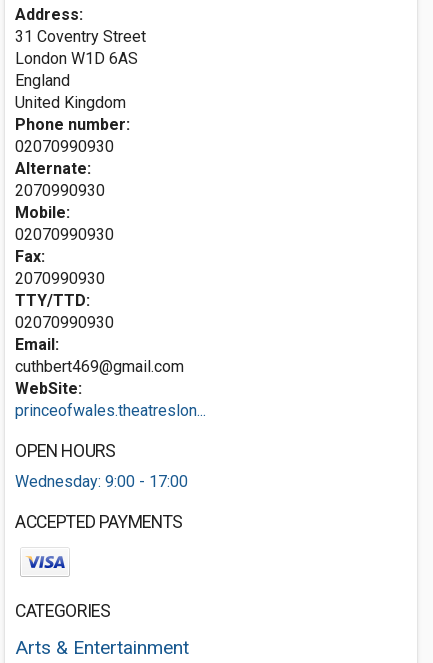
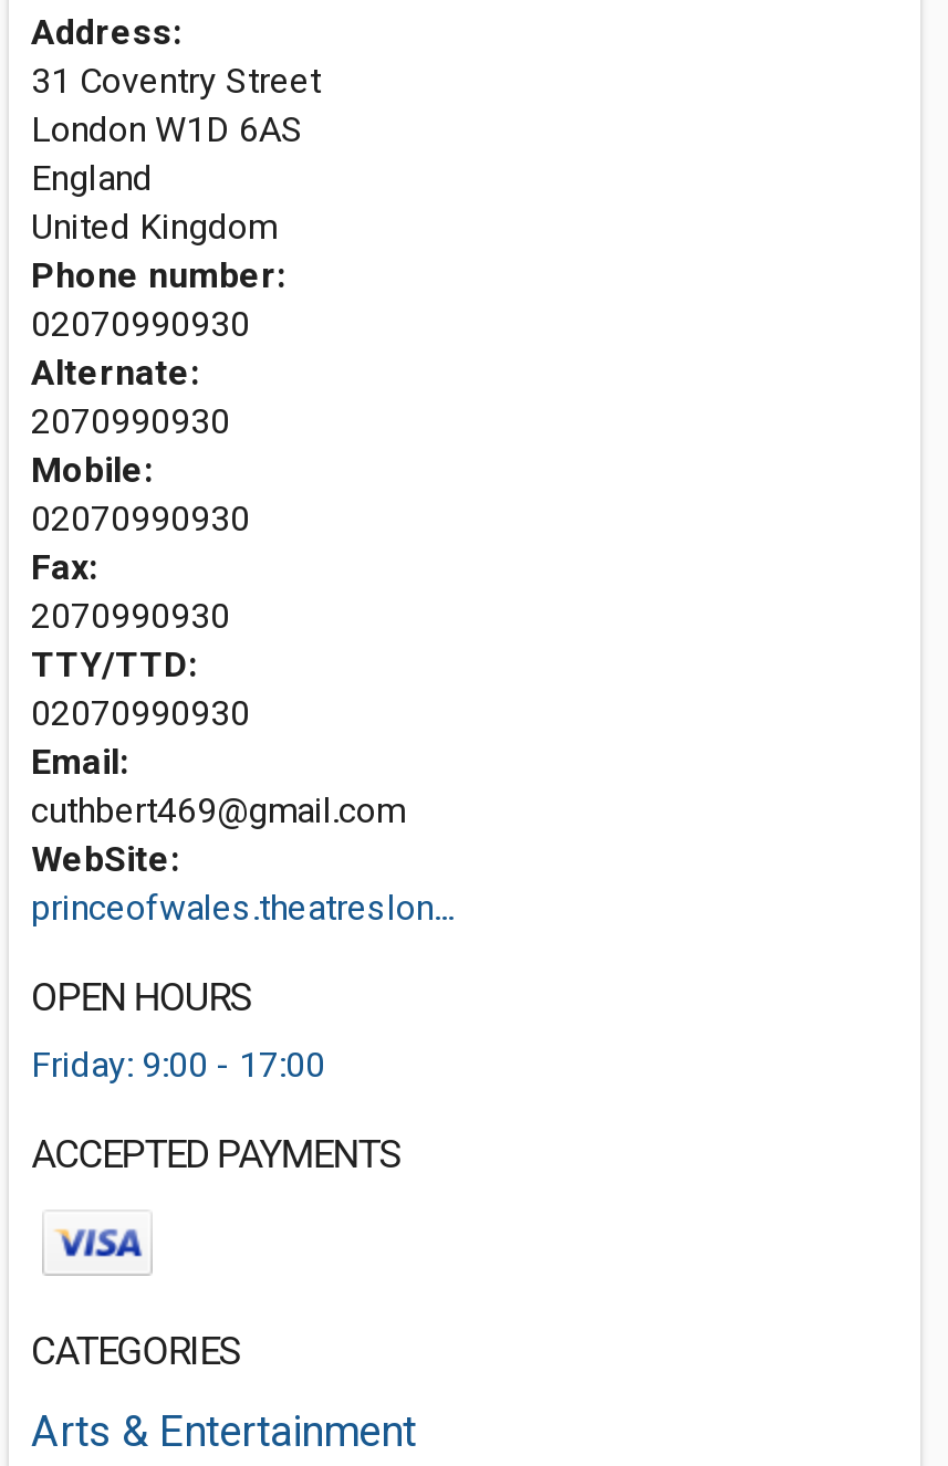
- Wednesday: 9:00 - 17:00
+ Friday: 9:00 - 17:00
